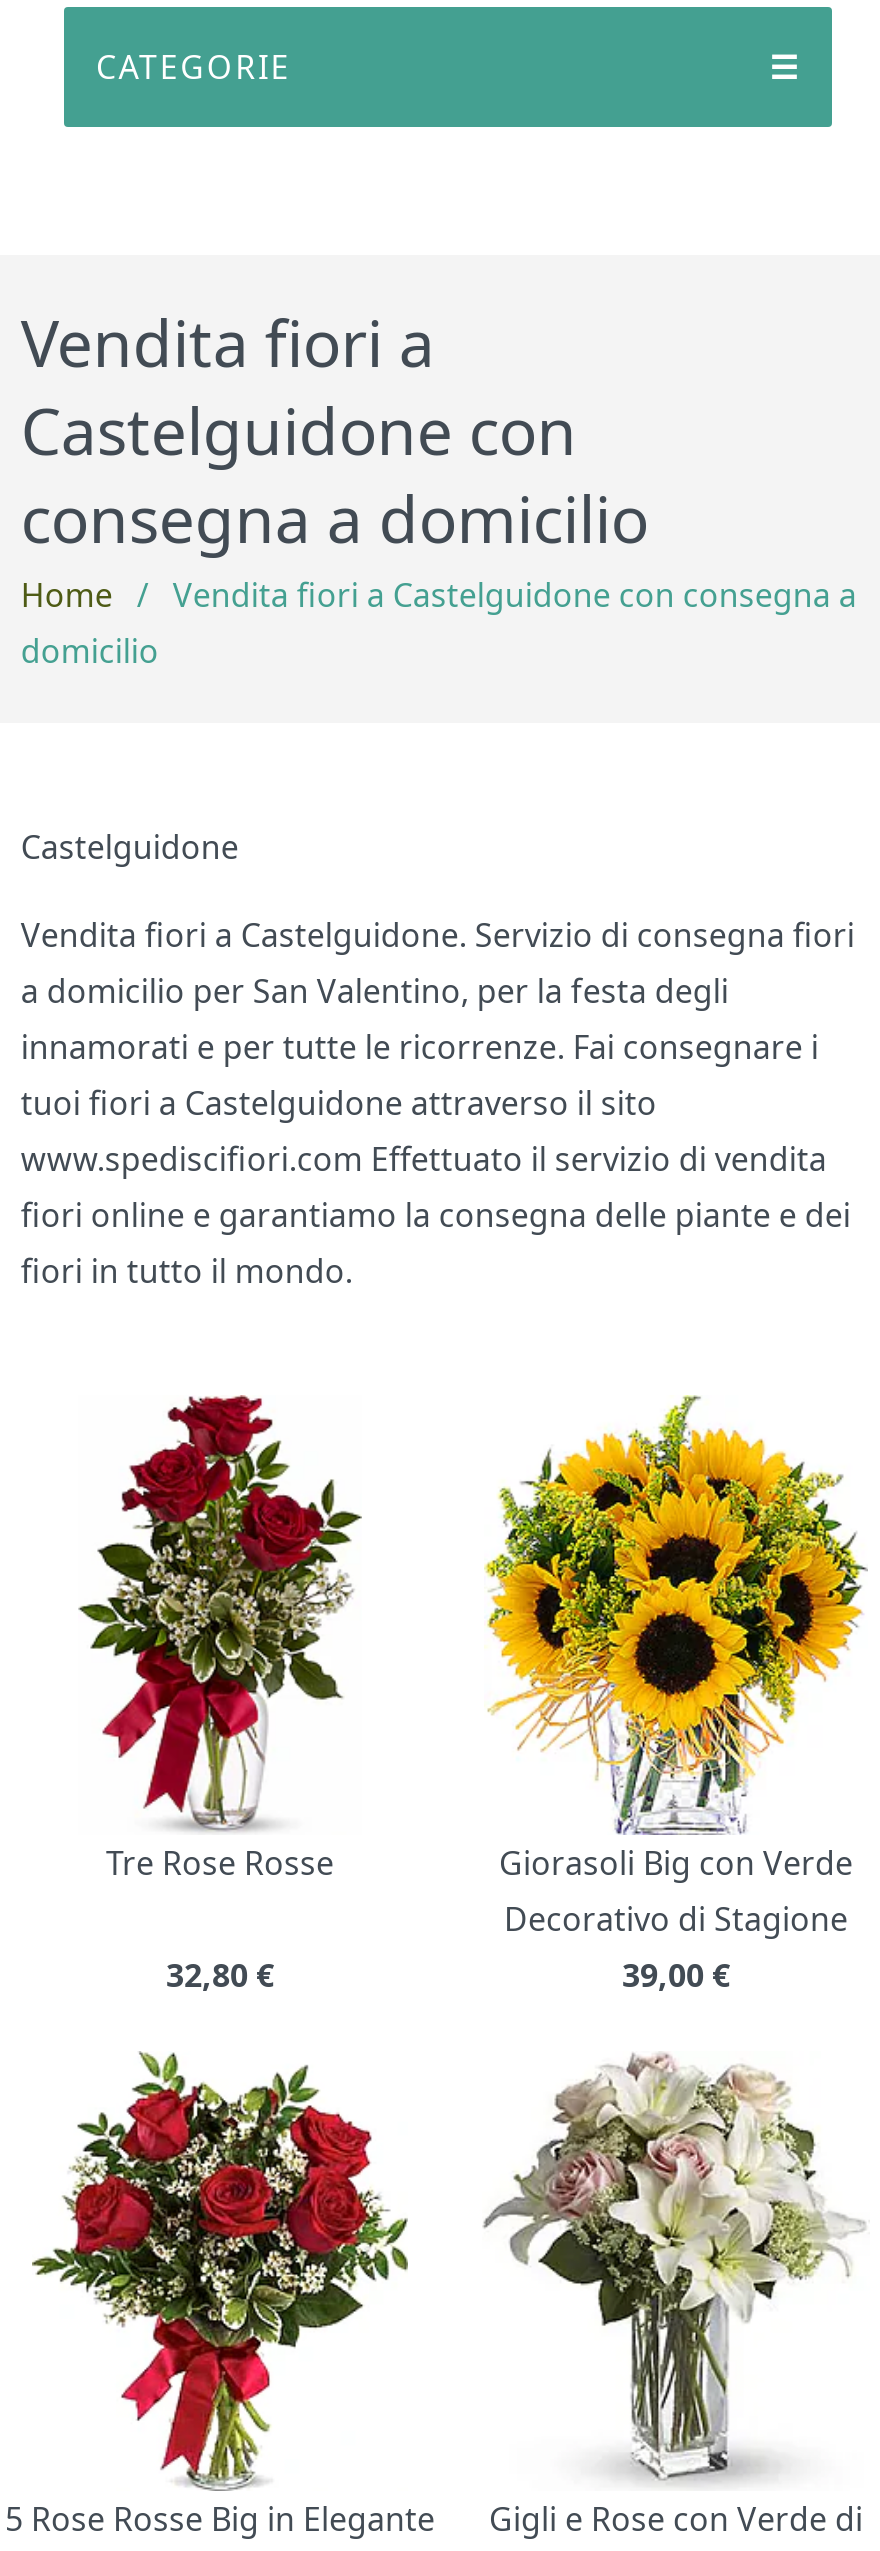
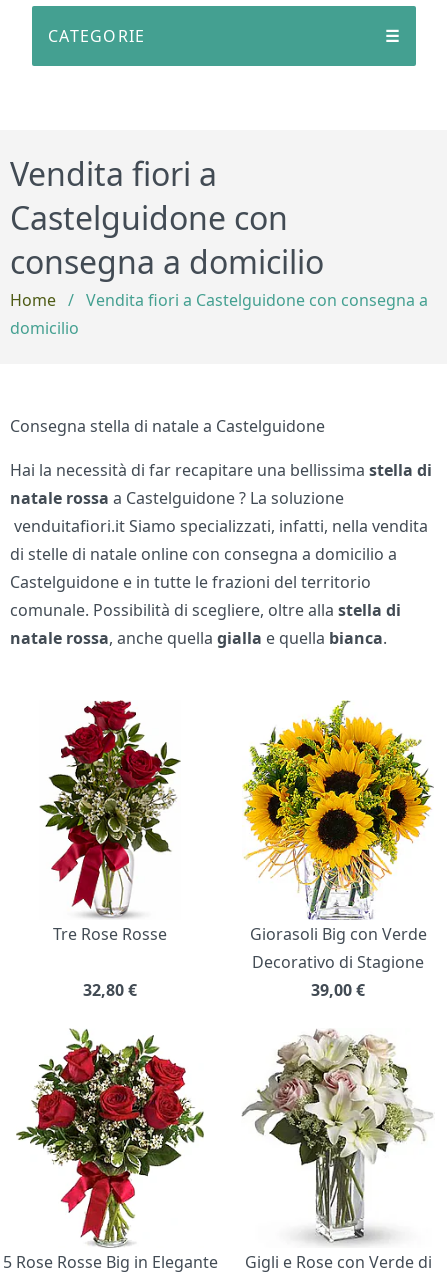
- Castelguidone
+ Consegna stella di natale a Castelguidone

- Vendita fiori a Castelguidone. Servizio di consegna fiori
- a domicilio per San Valentino, per la festa degli
- innamorati e per tutte le ricorrenze. Fai consegnare i
- tuoi fiori a Castelguidone attraverso il sito
- www.spediscifiori.com Effettuato il servizio di vendita
- fiori online e garantiamo la consegna delle piante e dei
- fiori in tutto il mondo.
+ Hai la necessità di far recapitare una bellissima stella di
+ natale rossa a Castelguidone ? La soluzione
+ venduitafiori.it Siamo specializzati, infatti, nella vendita
+ di stelle di natale online con consegna a domicilio a
+ Castelguidone e in tutte le frazioni del territorio
+ comunale. Possibilità di scegliere, oltre alla stella di
+ natale rossa, anche quella gialla e quella bianca.
